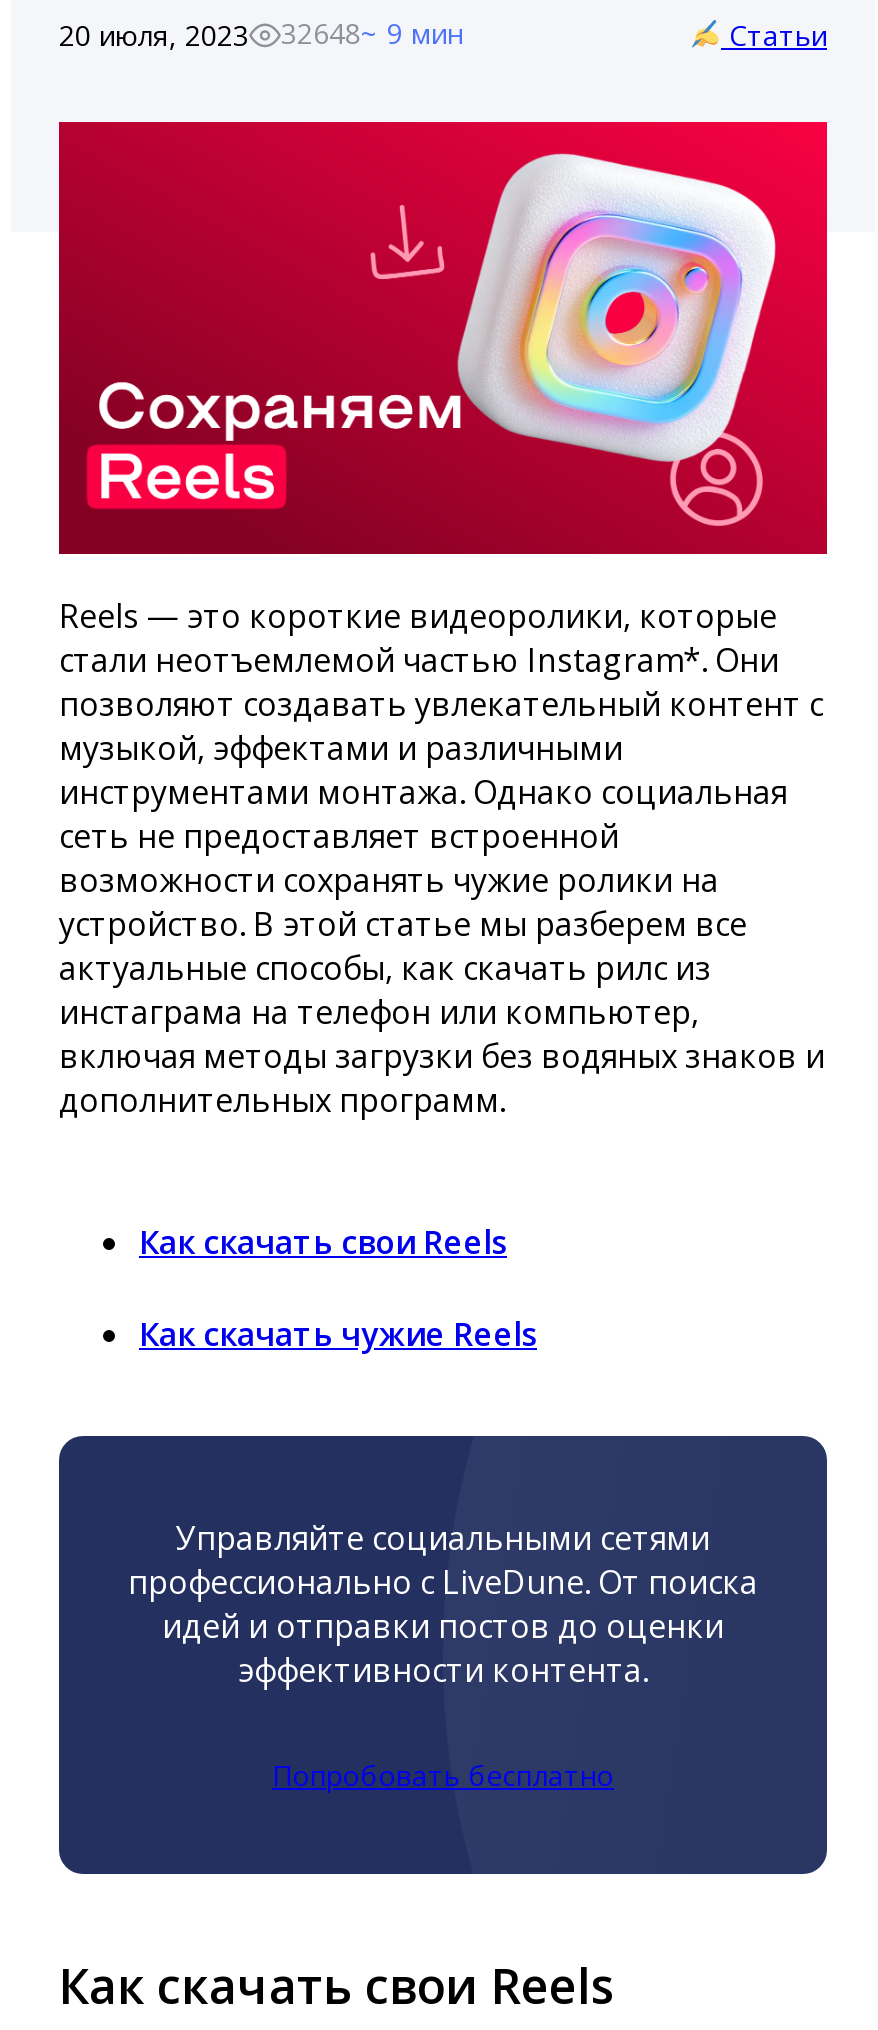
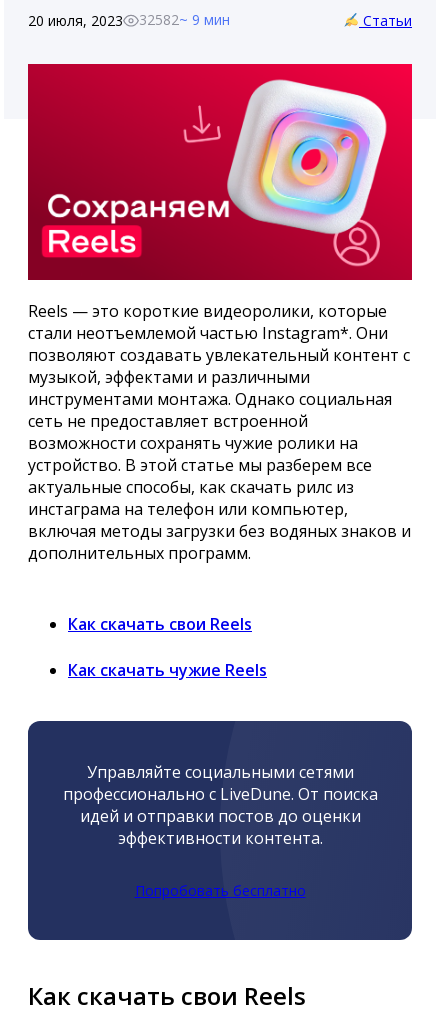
- 20 июля, 2023 32648~ 9 мин
+ 20 июля, 2023 32582~ 9 мин
